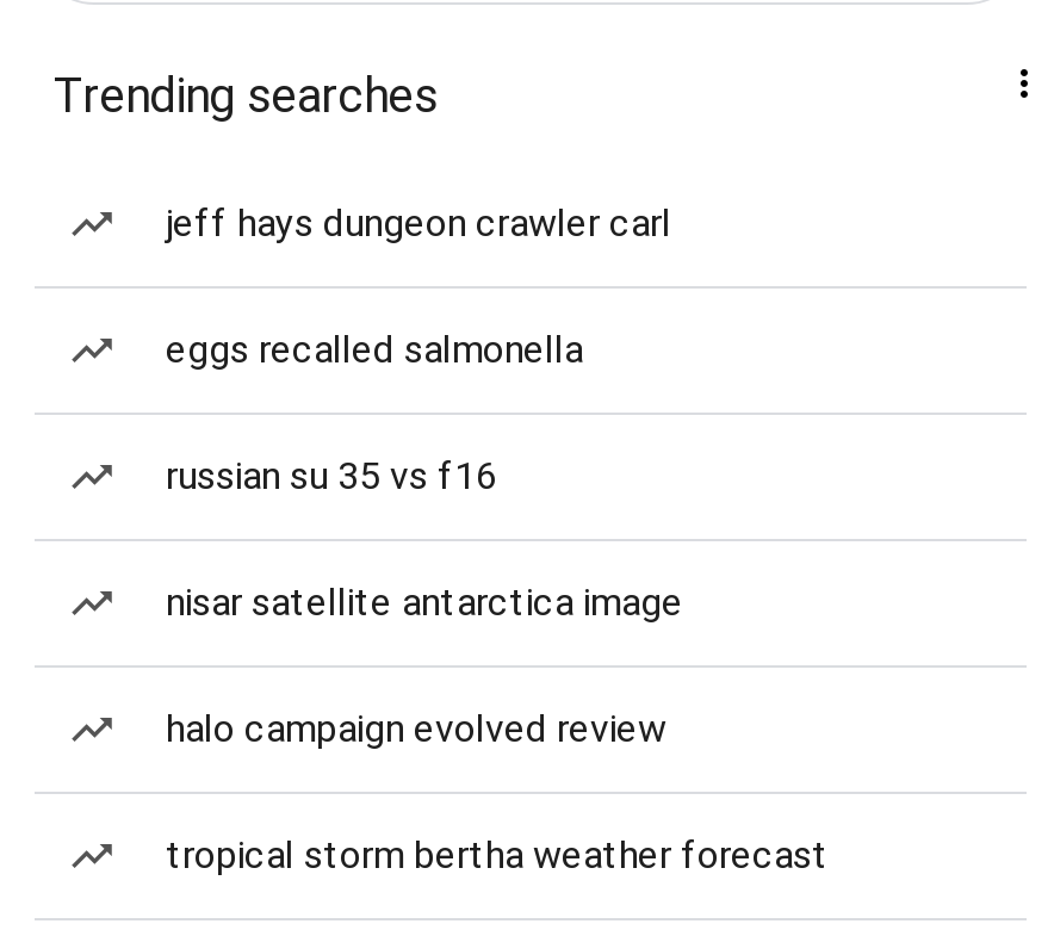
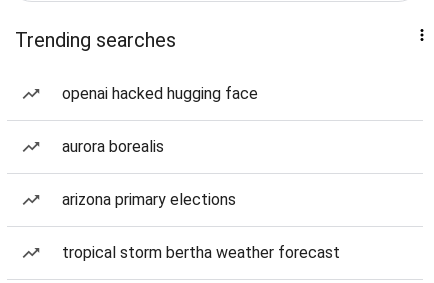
- jeff hays dungeon crawler carl
- eggs recalled salmonella
- russian su 35 vs f16
- nisar satellite antarctica image
- halo campaign evolved review
+ openai hacked hugging face
+ aurora borealis
+ arizona primary elections
